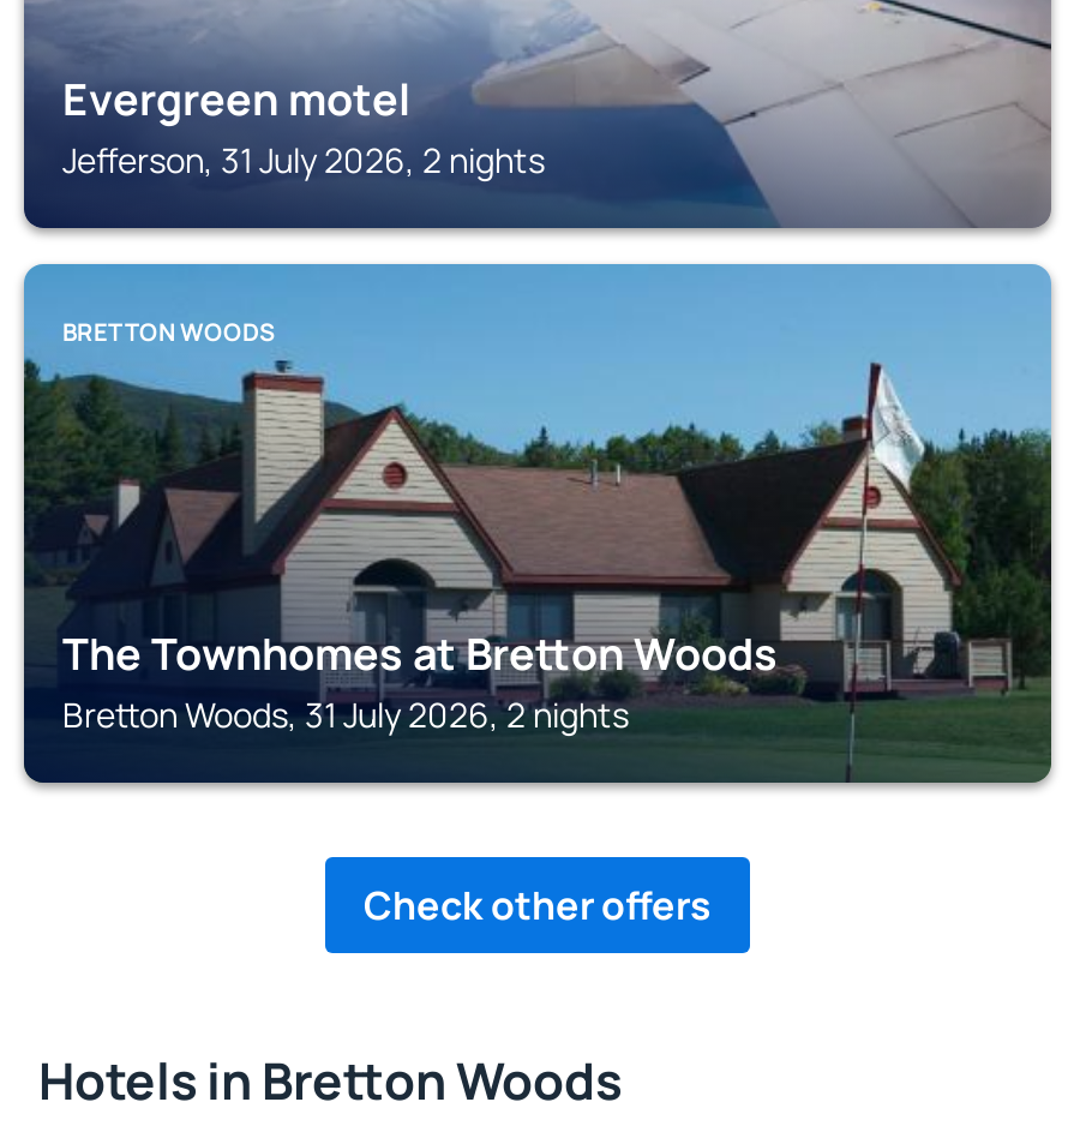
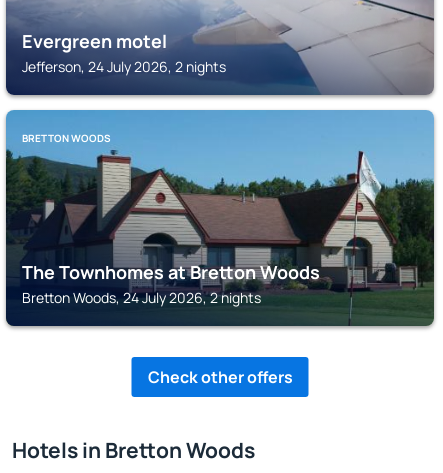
- Jefferson, 31 July 2026, 2 nights
+ Jefferson, 24 July 2026, 2 nights

- Bretton Woods, 31 July 2026, 2 nights
+ Bretton Woods, 24 July 2026, 2 nights
